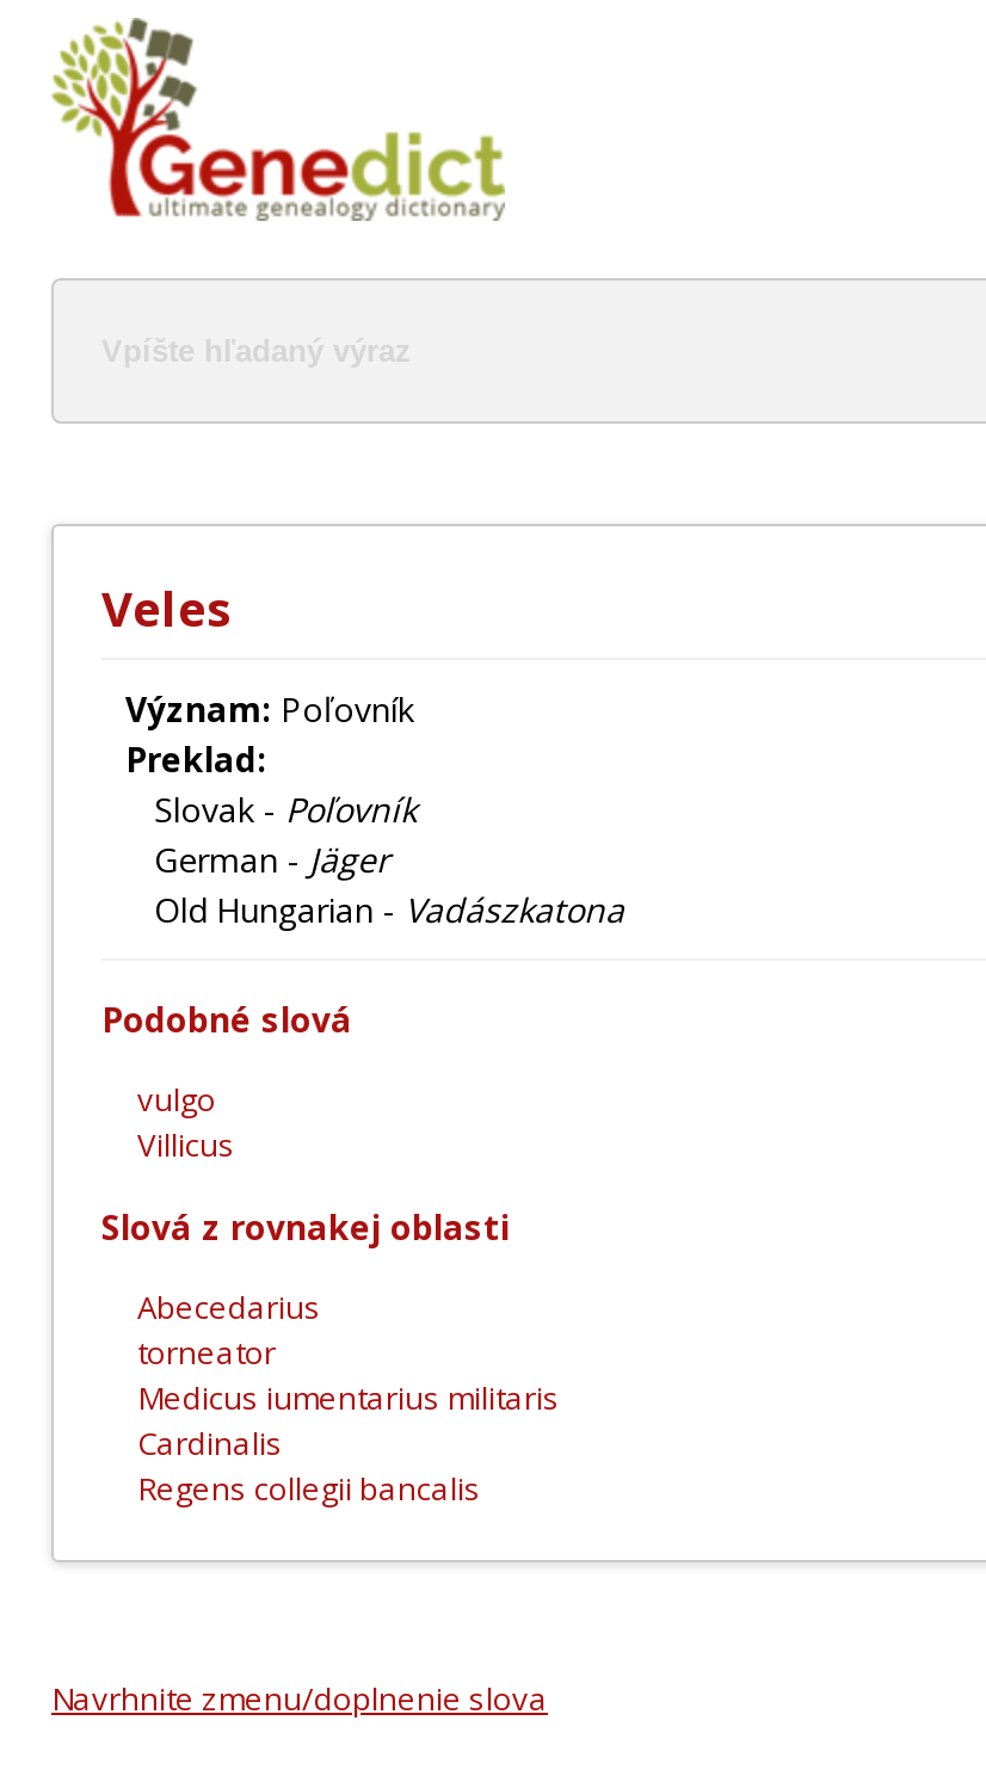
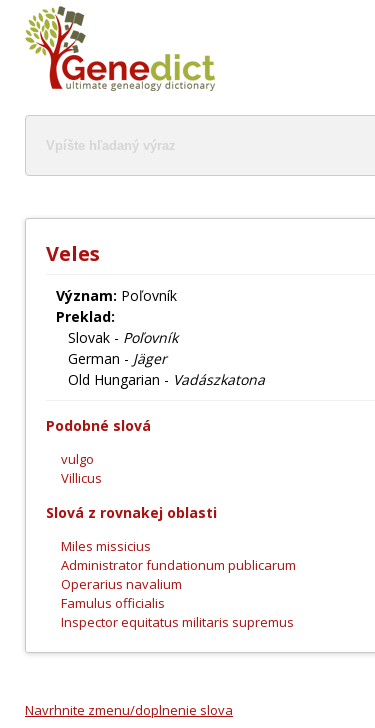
- Abecedarius
- torneator
- Medicus iumentarius militaris
- Cardinalis
- Regens collegii bancalis
+ Miles missicius
+ Administrator fundationum publicarum
+ Operarius navalium
+ Famulus officialis
+ Inspector equitatus militaris supremus
